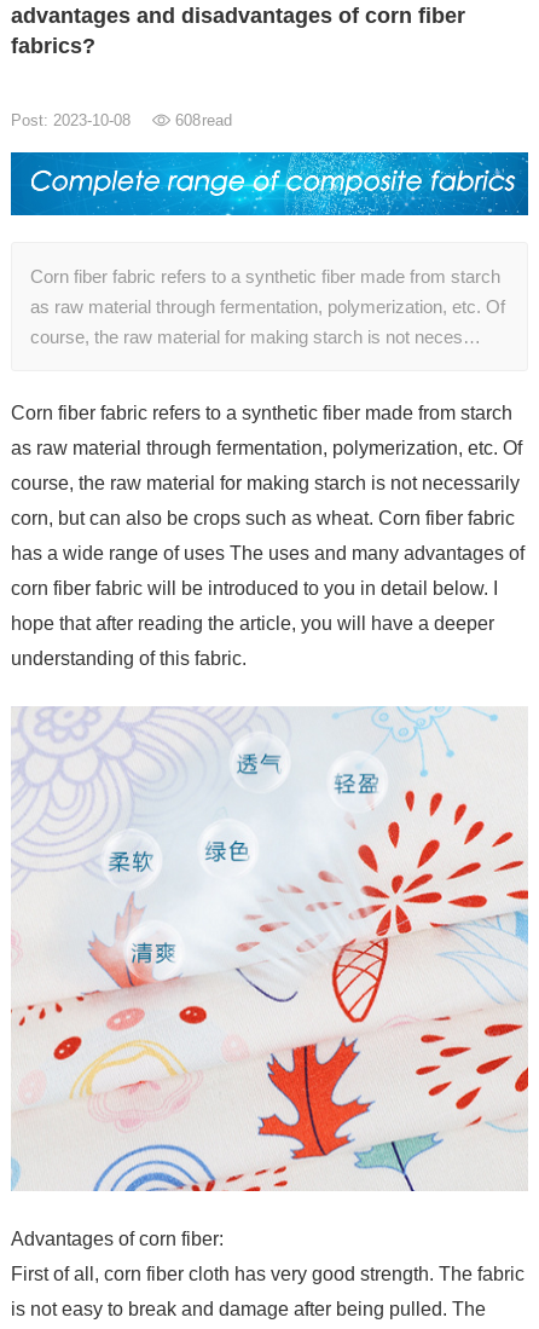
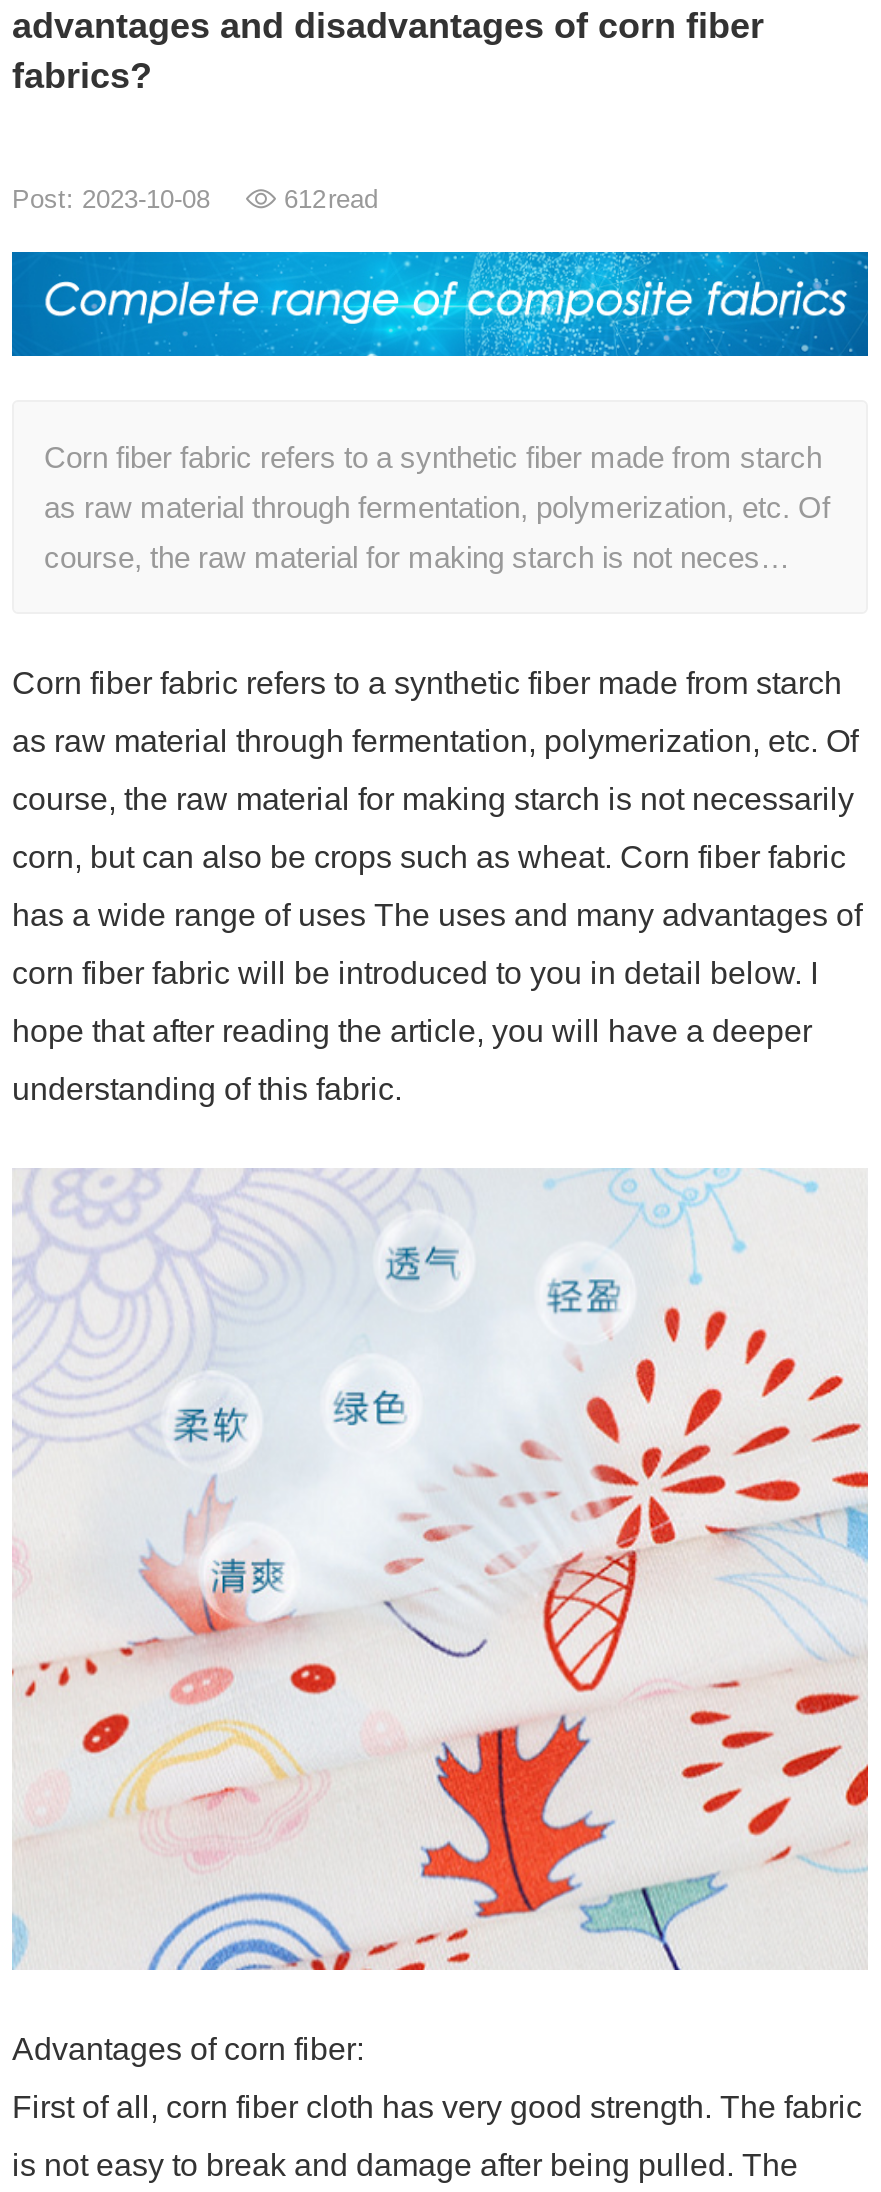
- Post: 2023-10-08 608read
+ Post: 2023-10-08 612read
